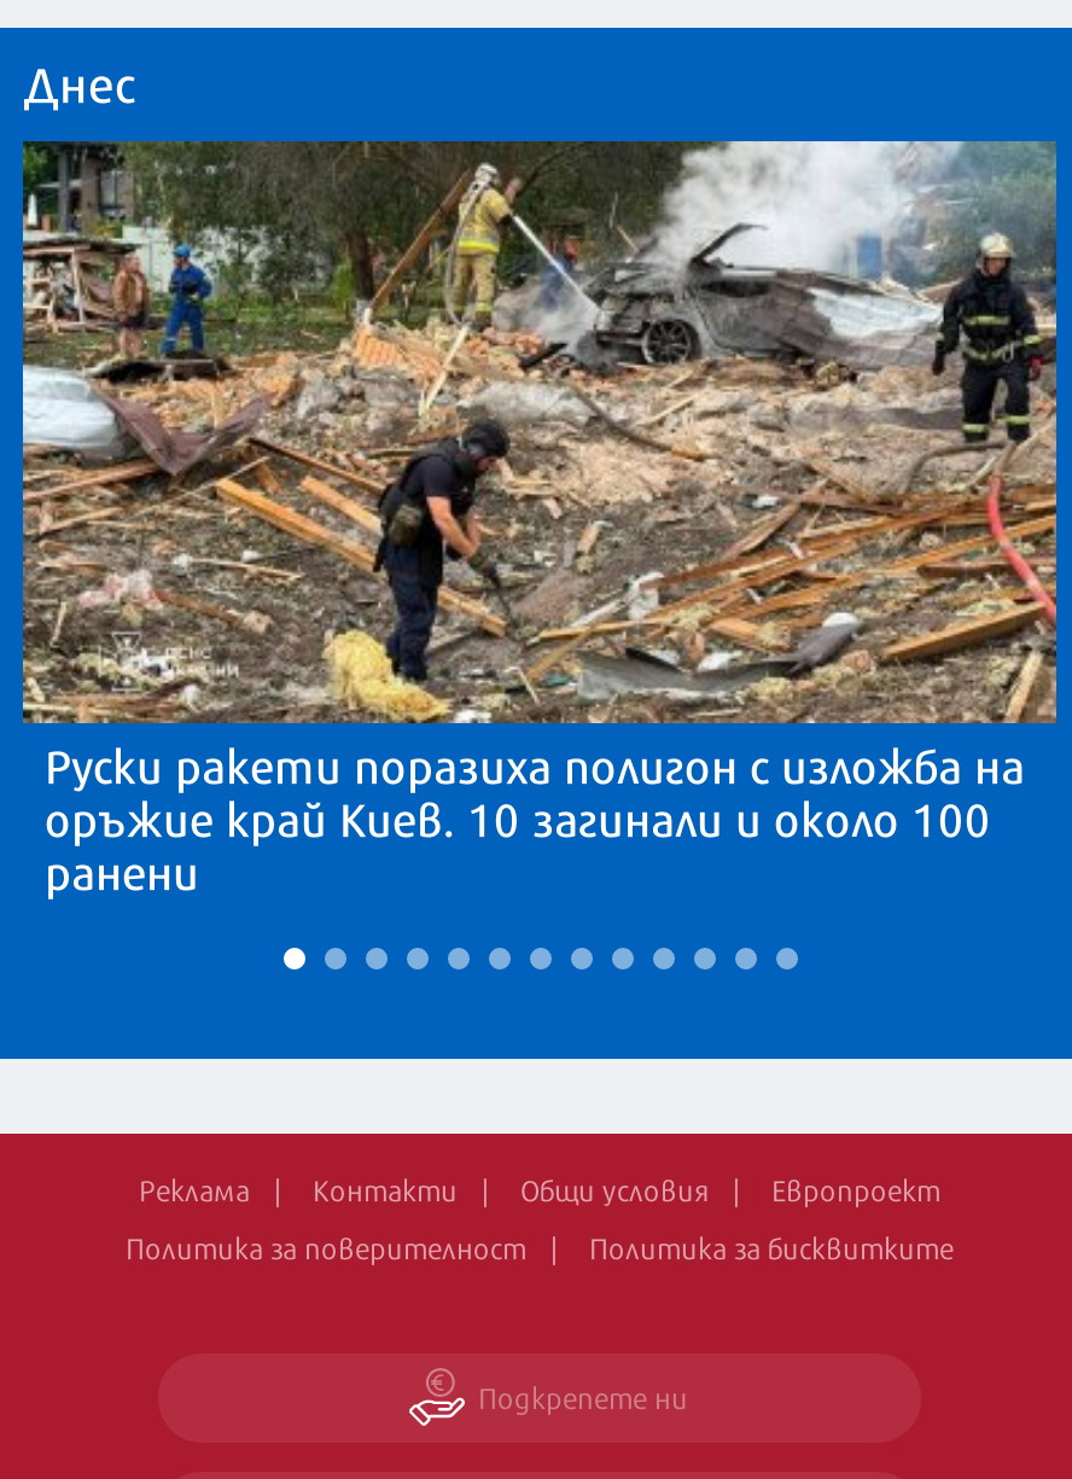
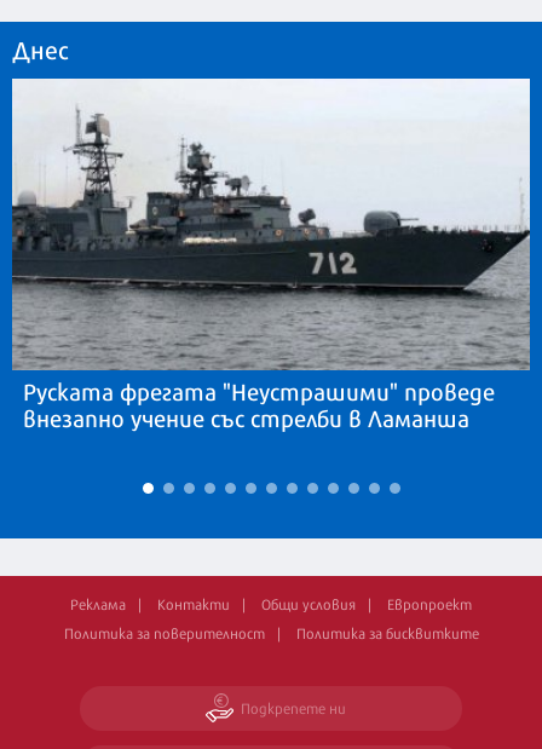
- [image]
- Руски ракети поразиха полигон с изложба на
- оръжие край Киев. 10 загинали и около 100
- ранени
+ [image]
+ Руската фрегата "Неустрашими" проведе
+ внезапно учение със стрелби в Ламанша
